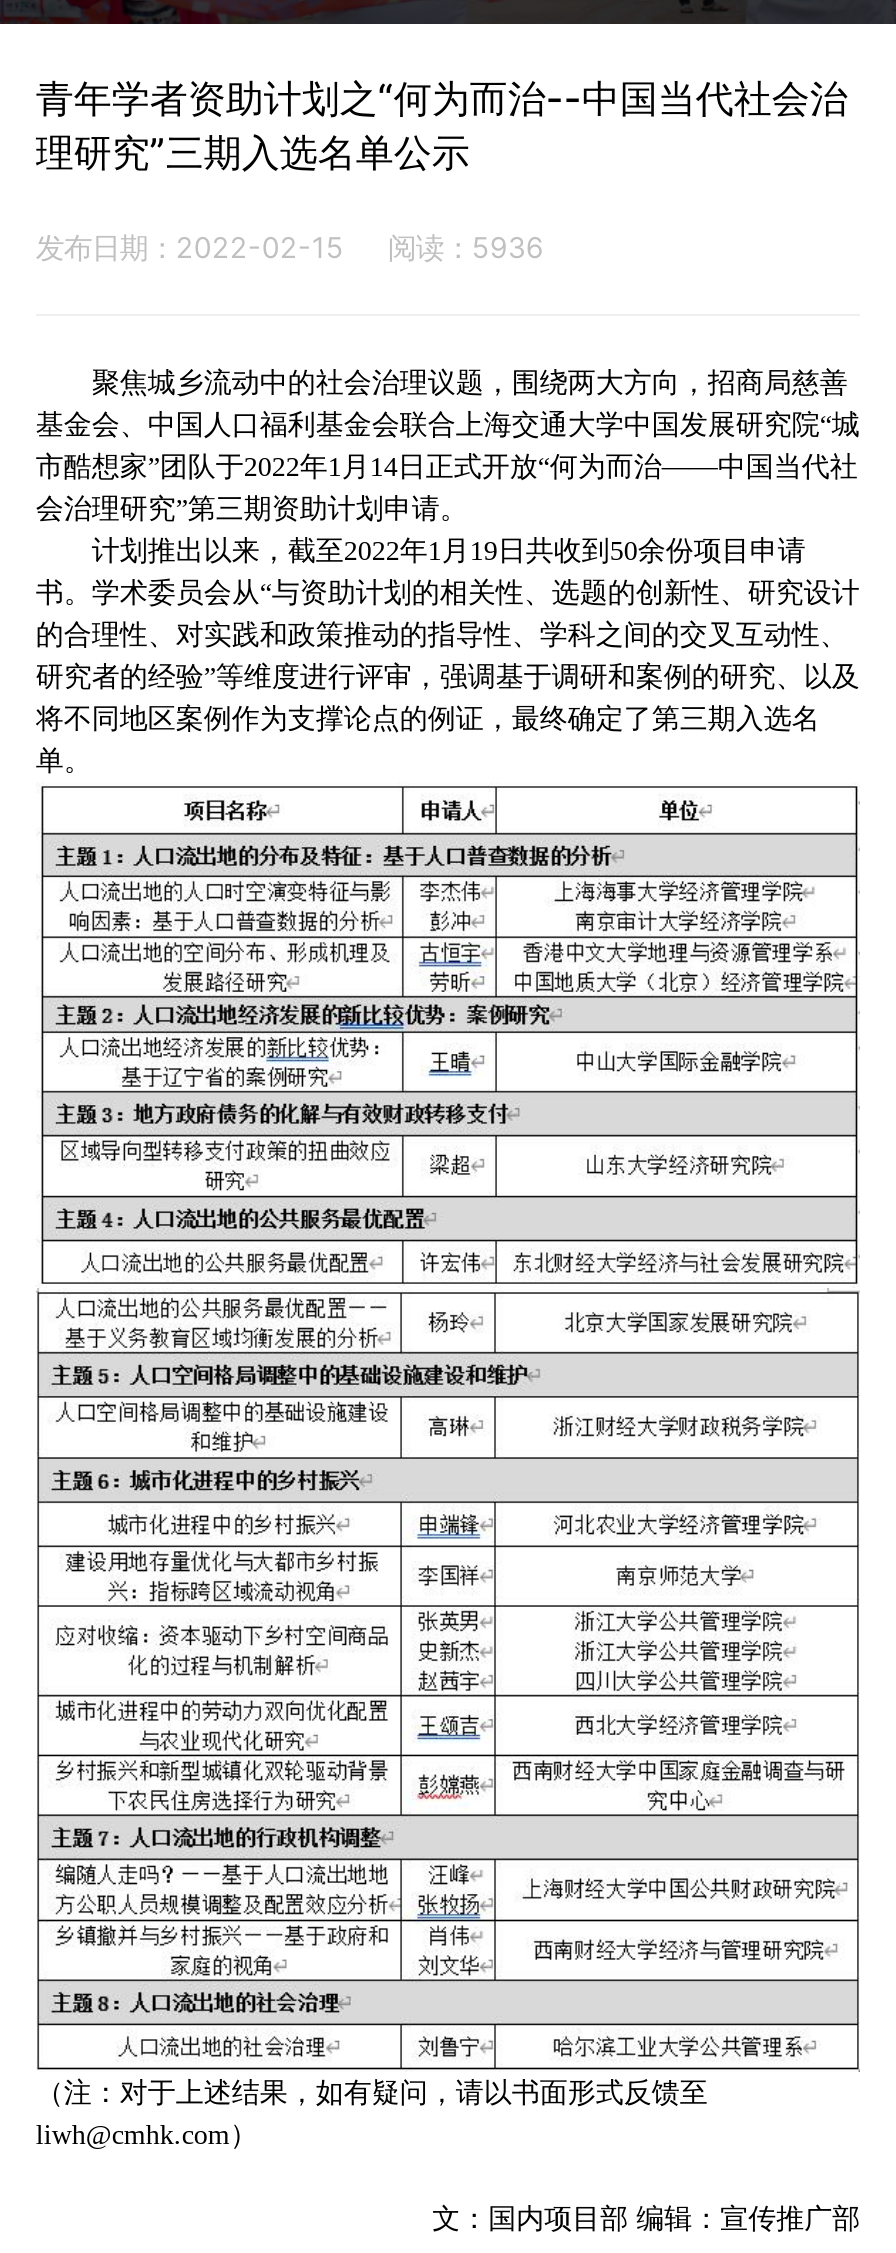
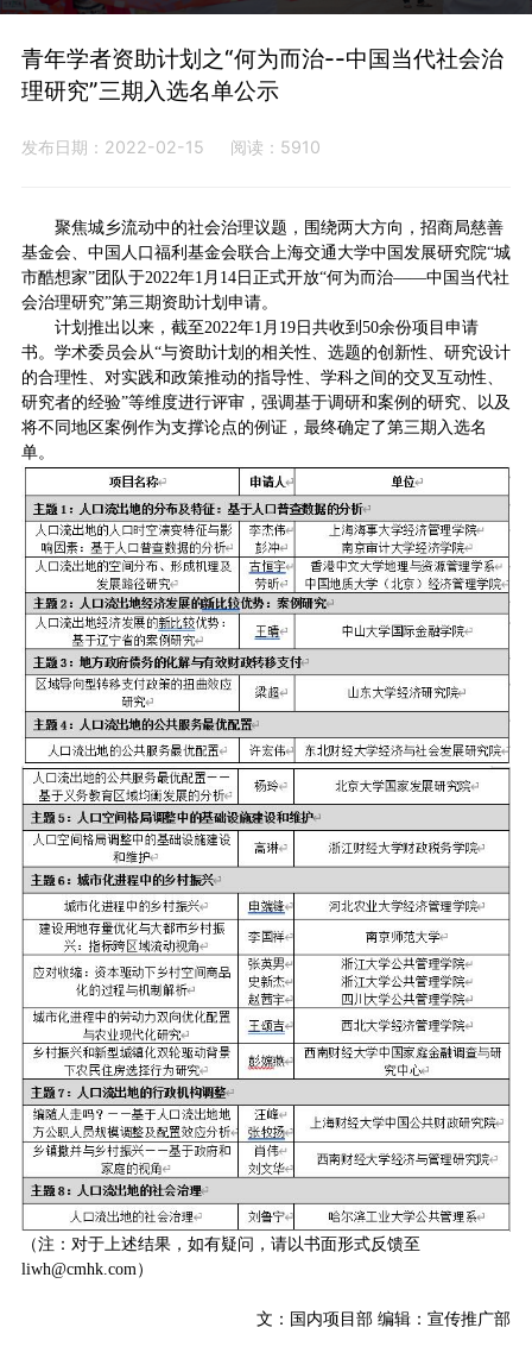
- 发布日期：2022-02-15 阅读：5936
+ 发布日期：2022-02-15 阅读：5910
